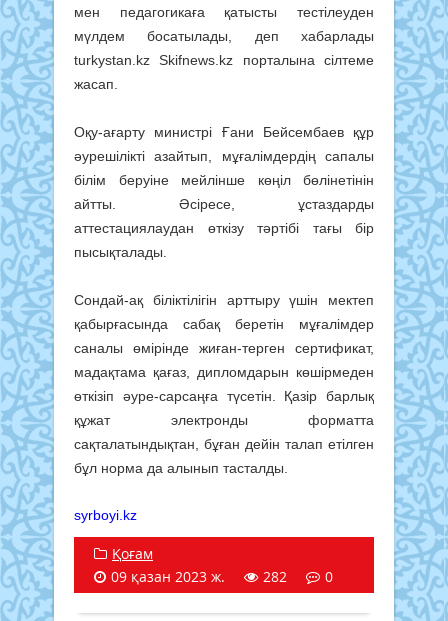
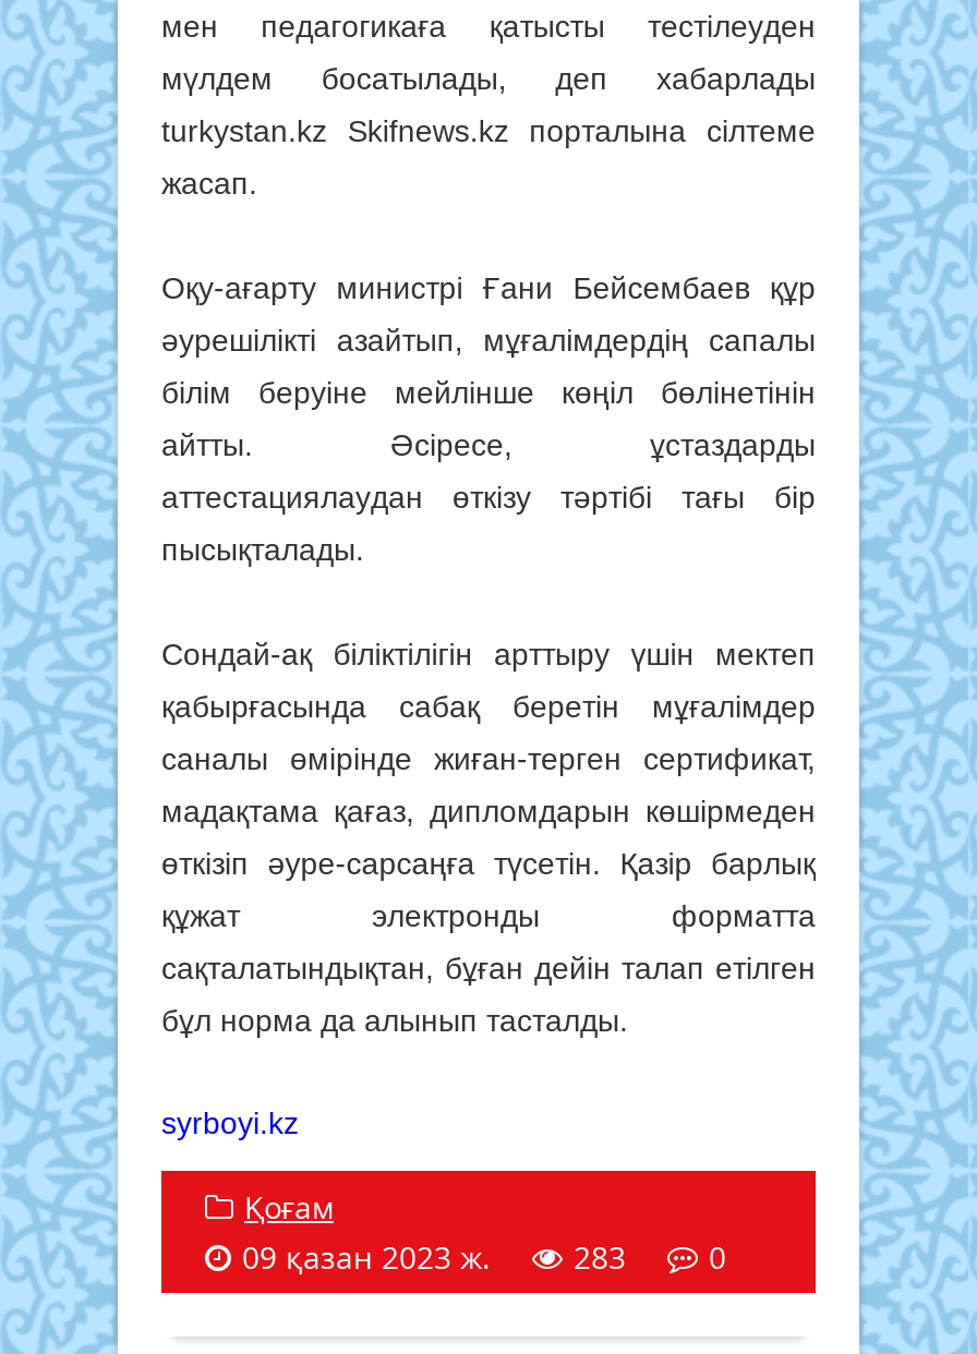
- 09 қазан 2023 ж. 282 0
+ 09 қазан 2023 ж. 283 0
